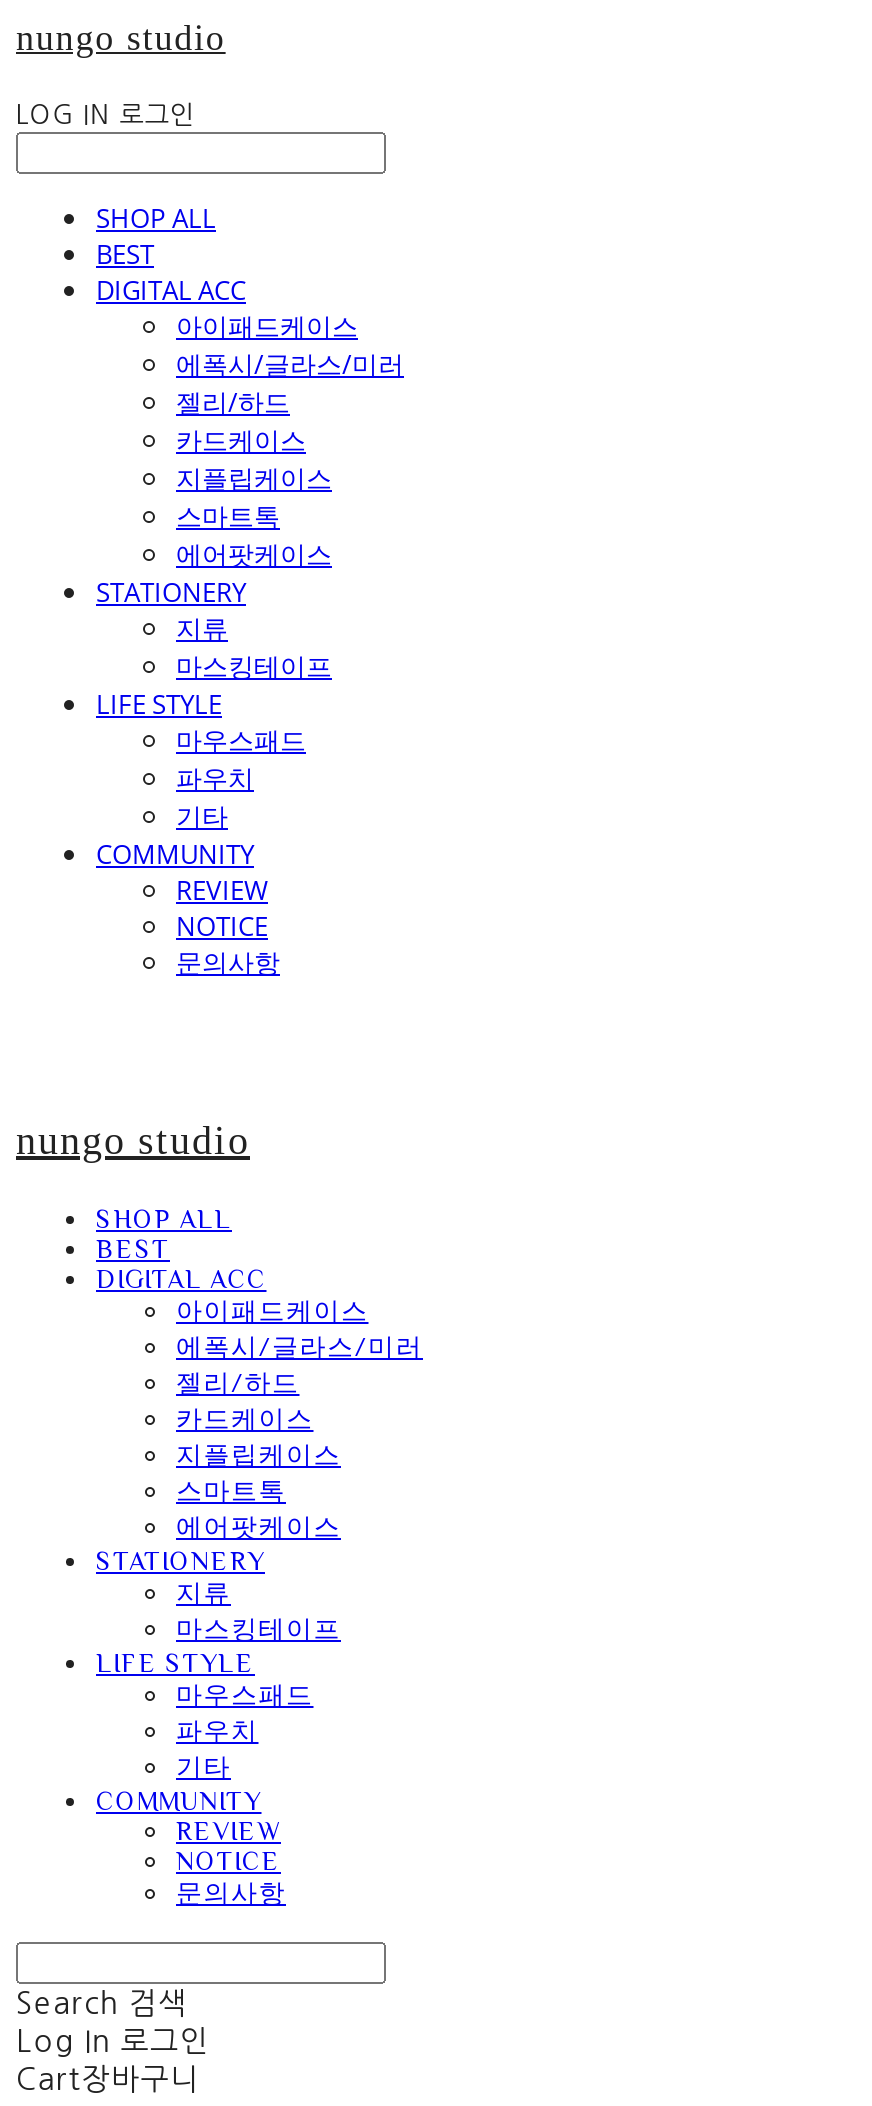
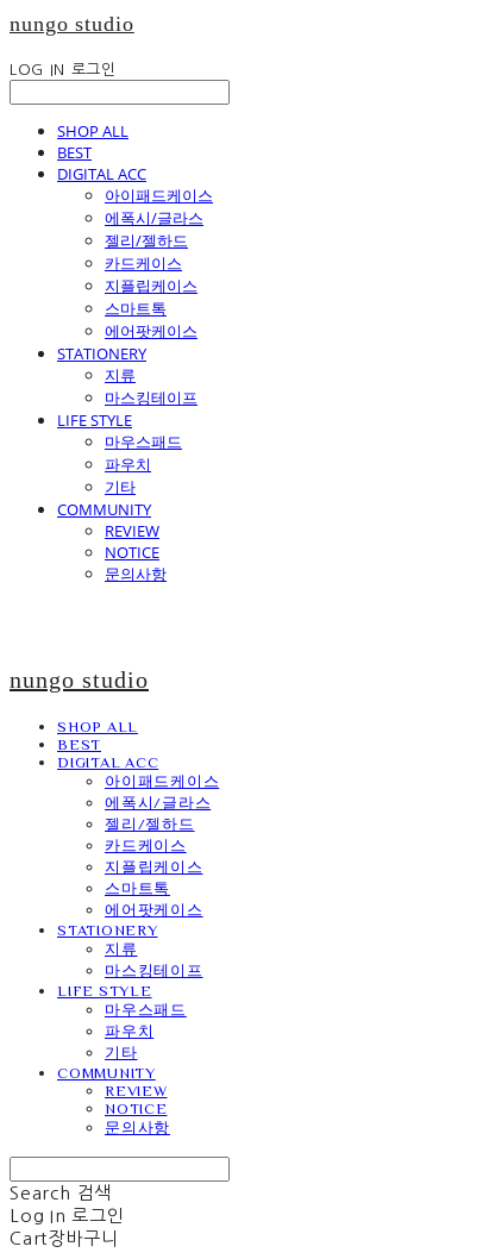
- 에폭시/글라스/미러
- 젤리/하드
+ 에폭시/글라스
+ 젤리/젤하드

- 에폭시/글라스/미러
- 젤리/하드
+ 에폭시/글라스
+ 젤리/젤하드
